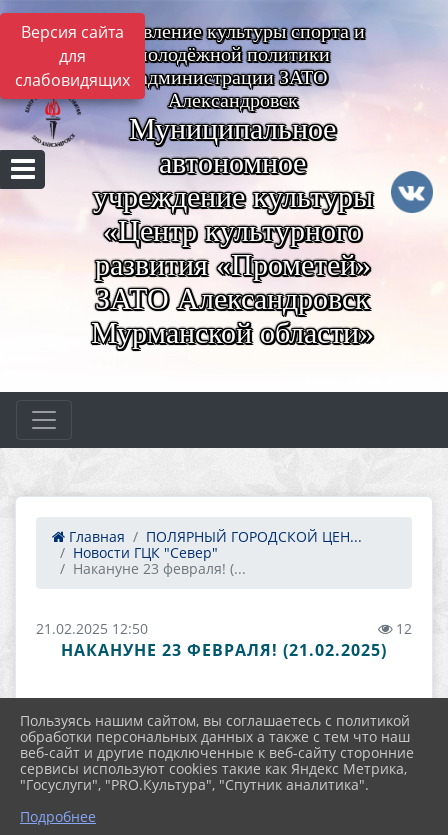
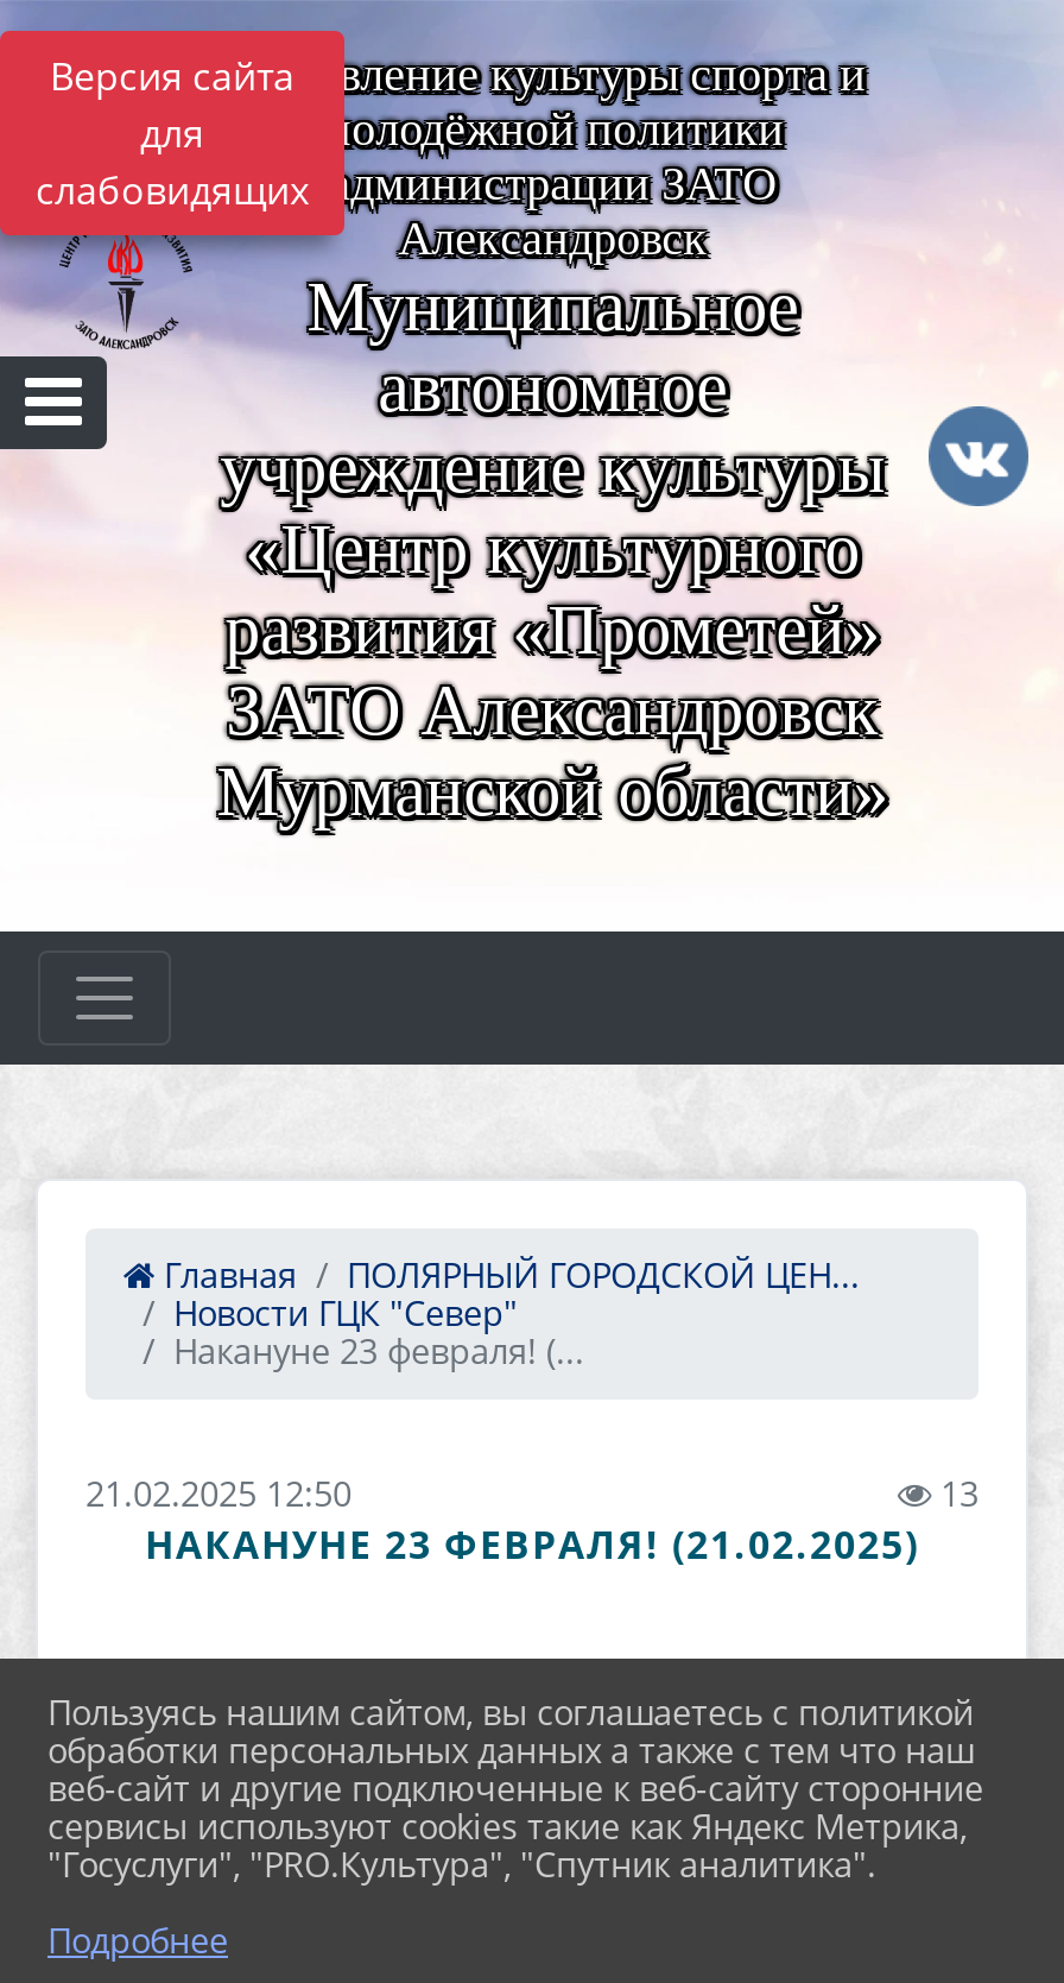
- 12
+ 13
